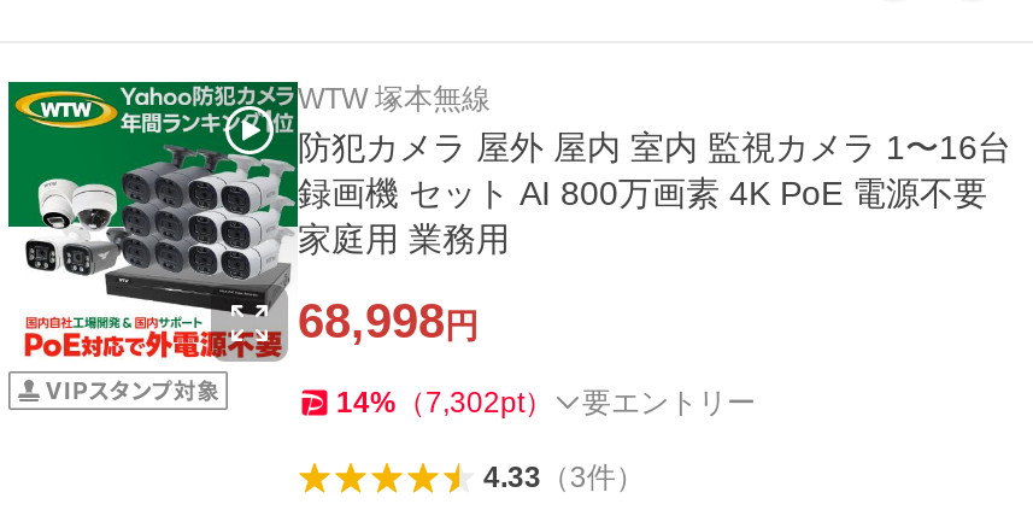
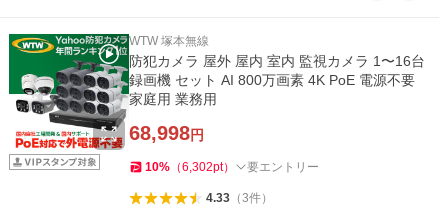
- 14%（7,302pt） 要エントリー
+ 10%（6,302pt） 要エントリー
